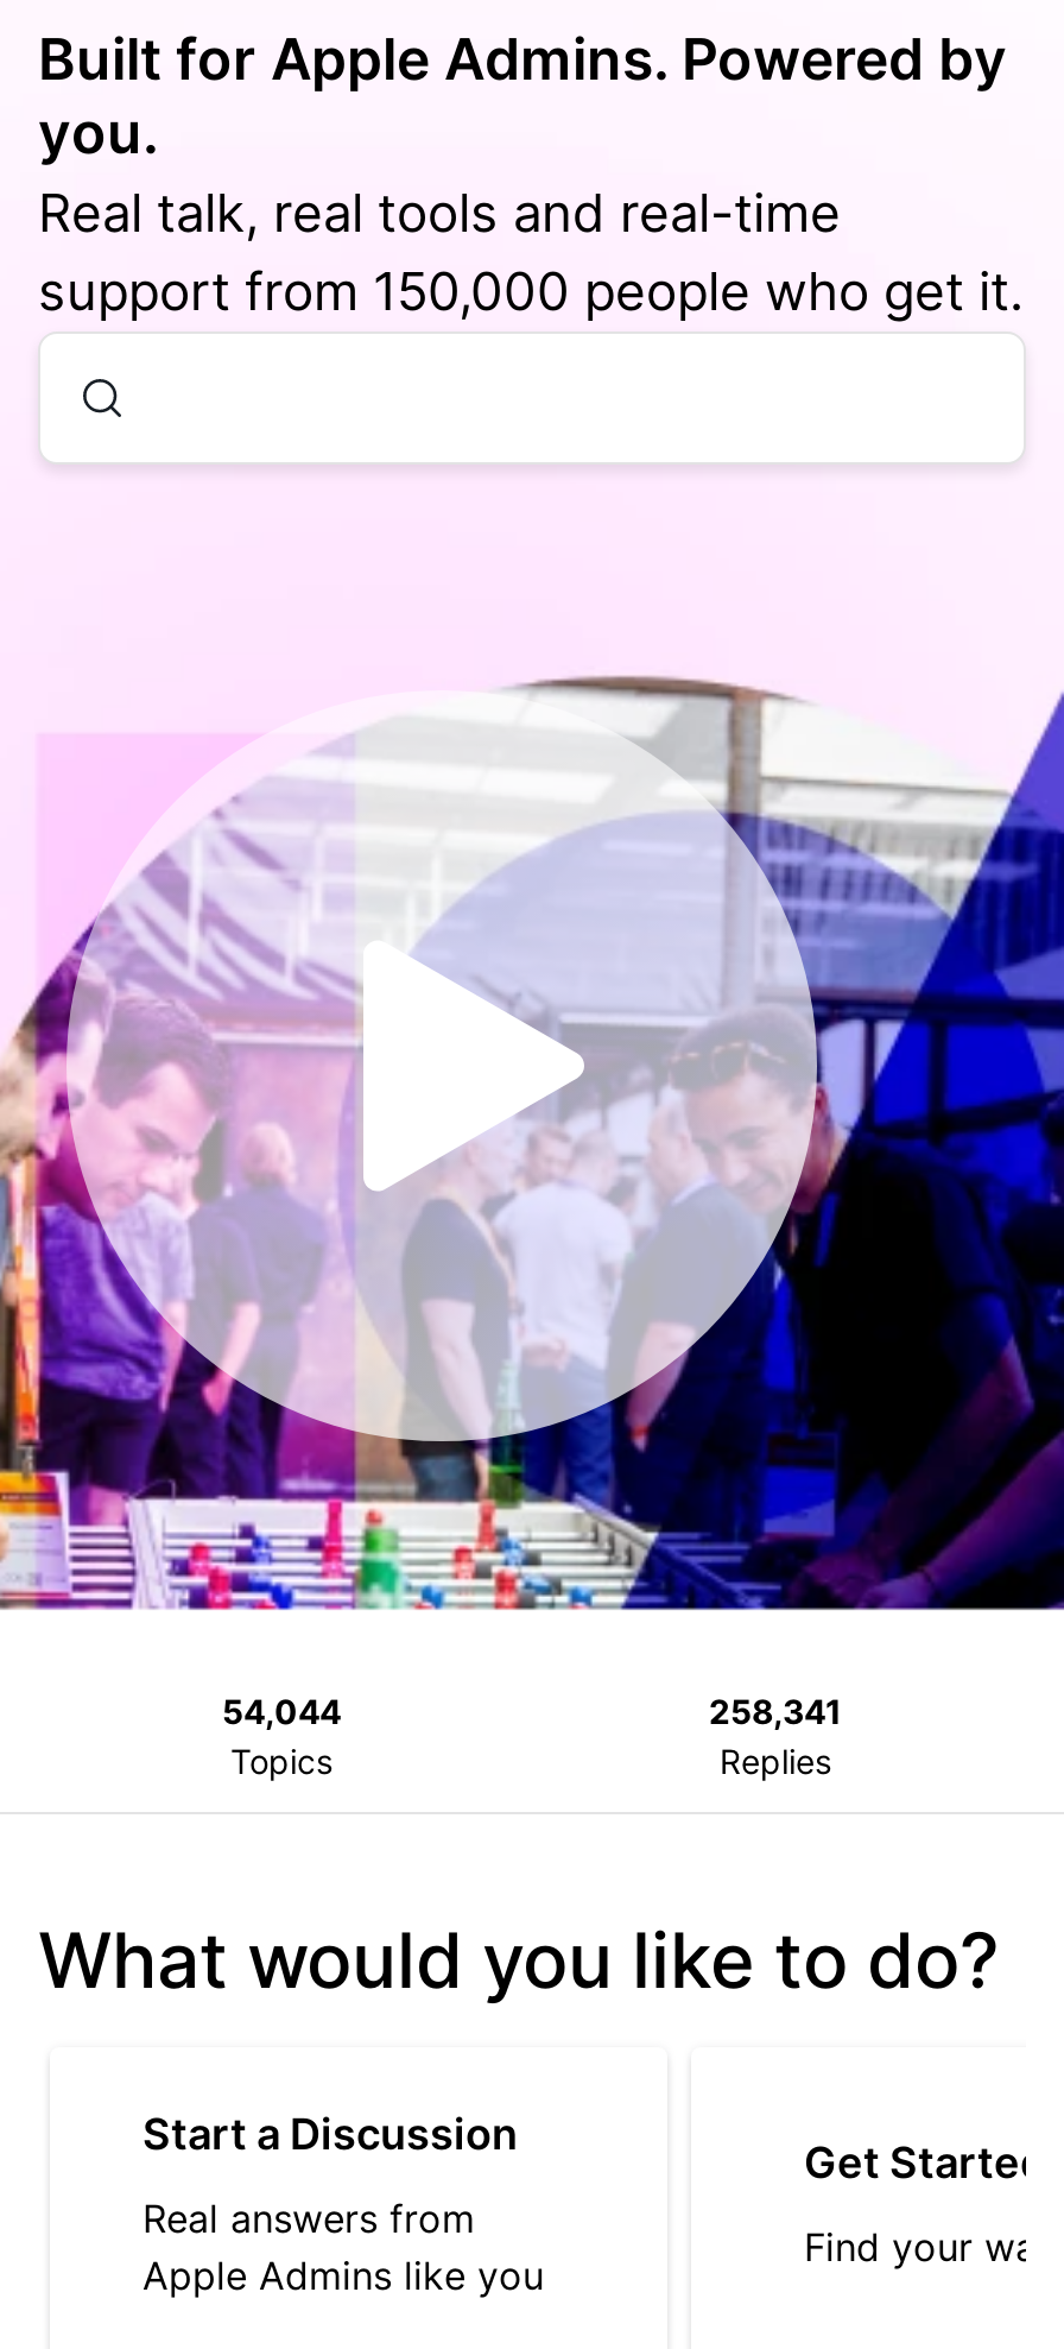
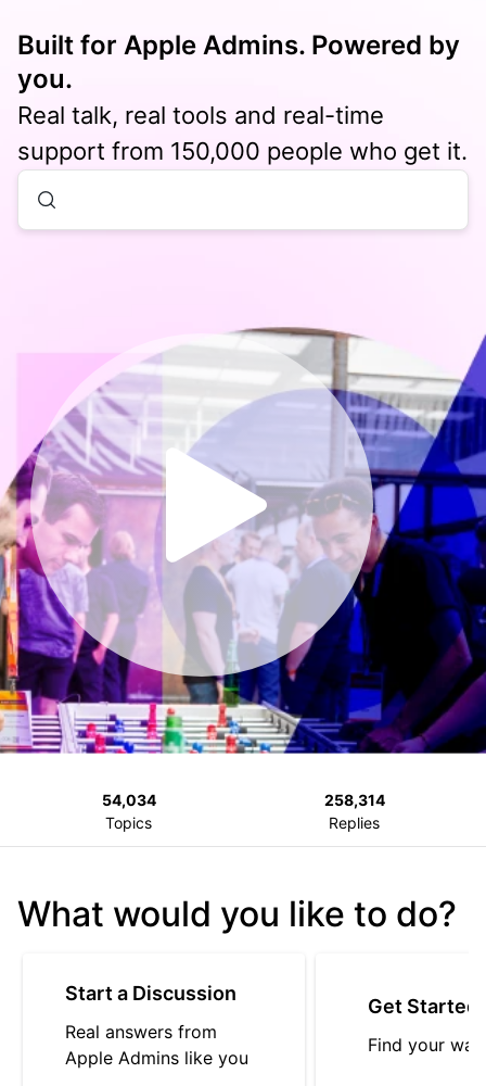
- 54,044
+ 54,034

- 258,341
+ 258,314
